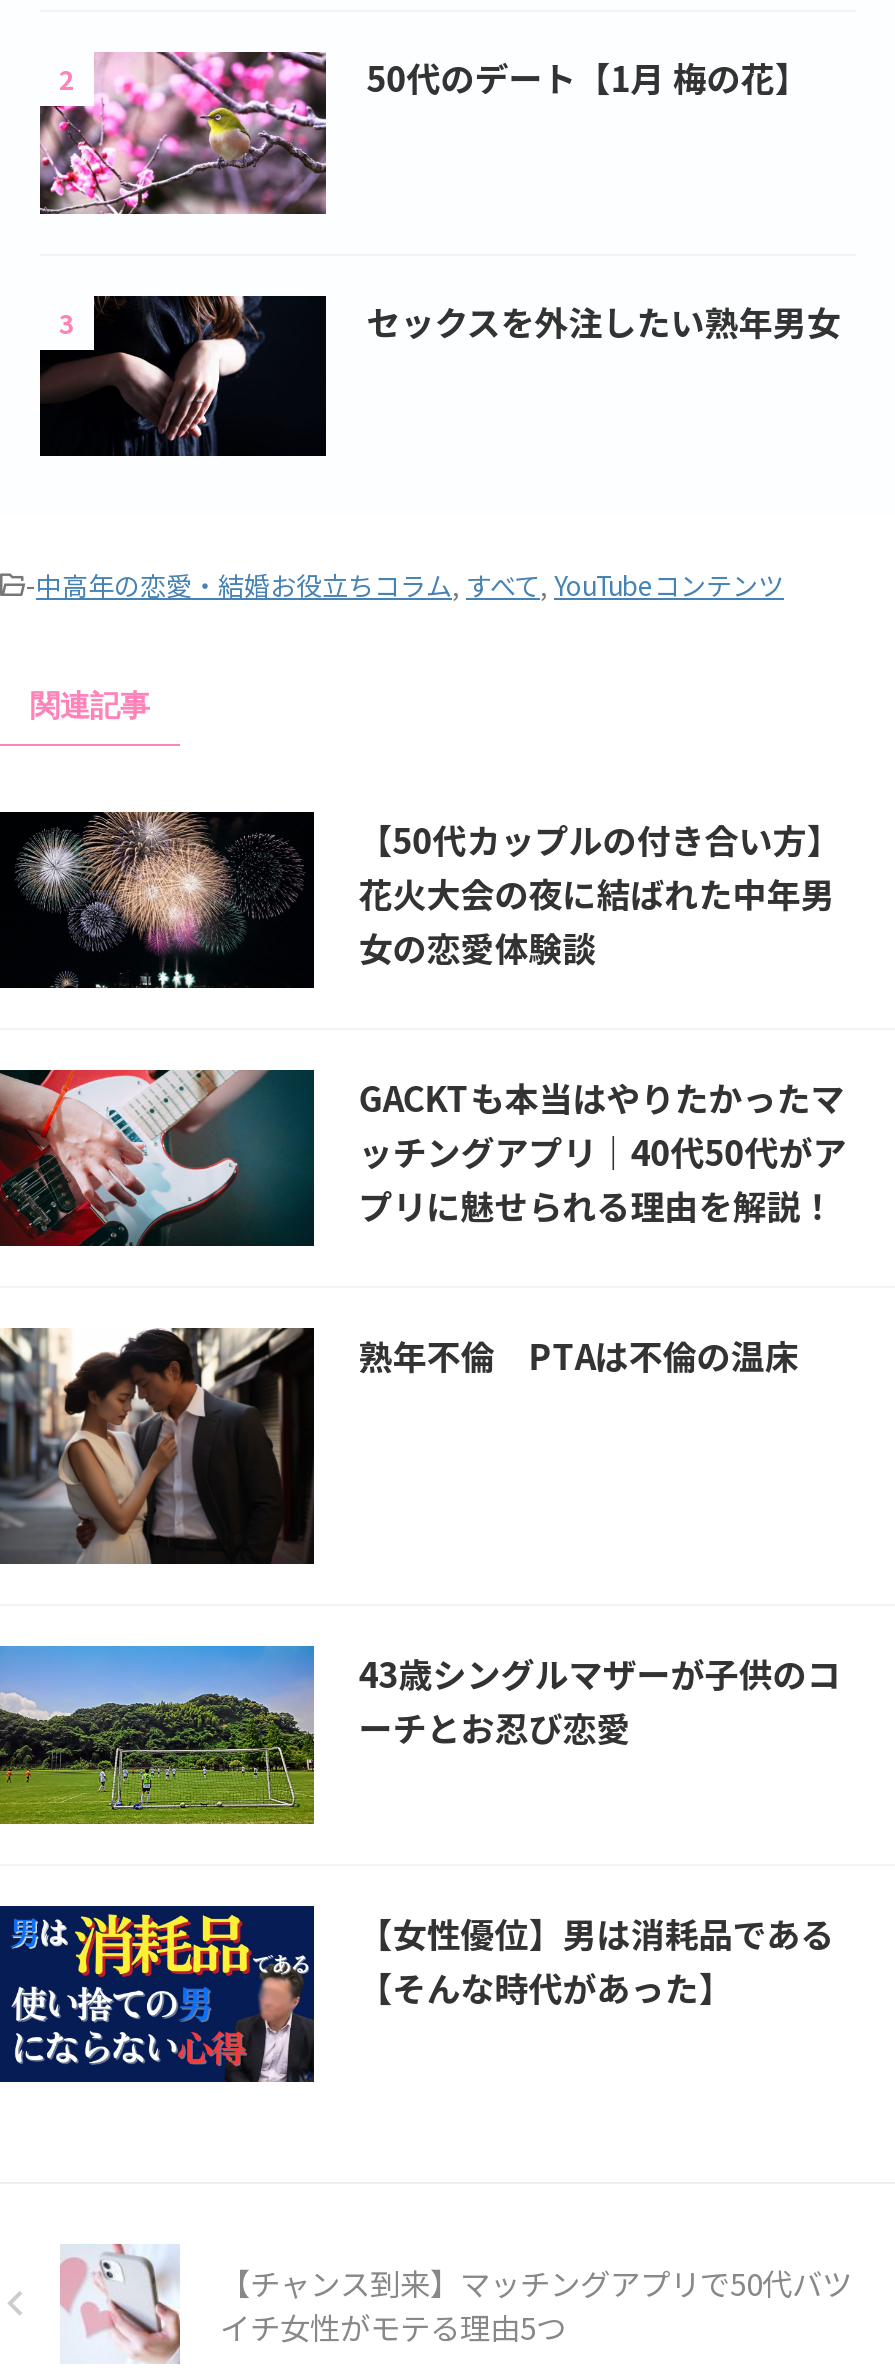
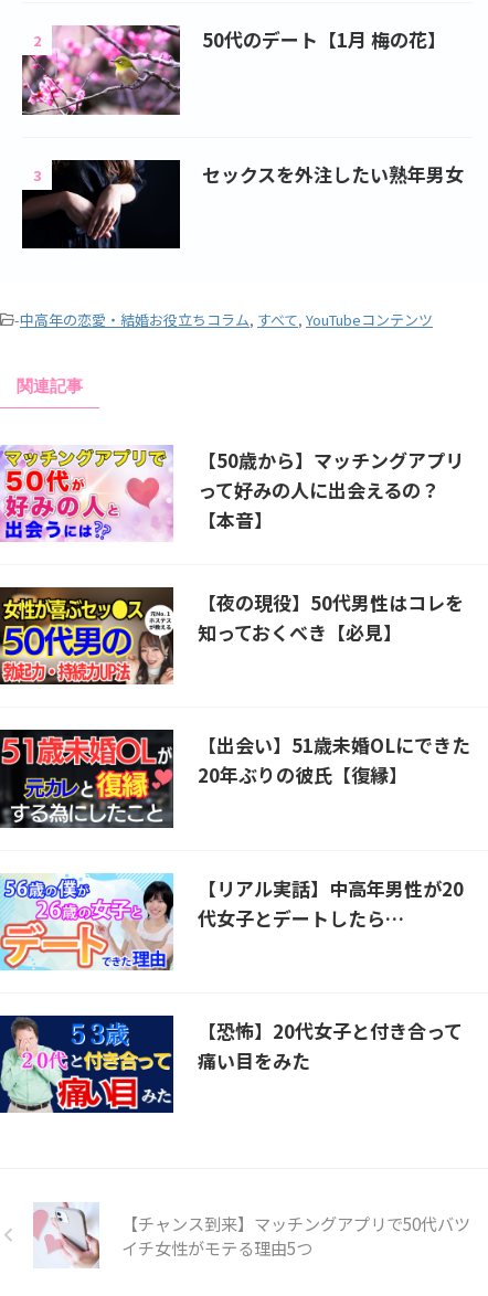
- [image]
- 【50代カップルの付き合い方】
- 花火大会の夜に結ばれた中年男
- 女の恋愛体験談
+ [image]
+ 【50歳から】マッチングアプリ
+ って好みの人に出会えるの？
+ 【本音】

- [image]
- GACKTも本当はやりたかったマ
- ッチングアプリ｜40代50代がア
- プリに魅せられる理由を解説！
+ [image]
+ 【夜の現役】50代男性はコレを
+ 知っておくべき【必見】

- [image]
- 熟年不倫 PTAは不倫の温床
+ [image]
+ 【出会い】51歳未婚OLにできた
+ 20年ぶりの彼氏【復縁】

- [image]
- 43歳シングルマザーが子供のコ
- ーチとお忍び恋愛
+ [image]
+ 【リアル実話】中高年男性が20
+ 代女子とデートしたら…

- [image]
- 【女性優位】男は消耗品である
- 【そんな時代があった】
+ [image]
+ 【恐怖】20代女子と付き合って
+ 痛い目をみた
